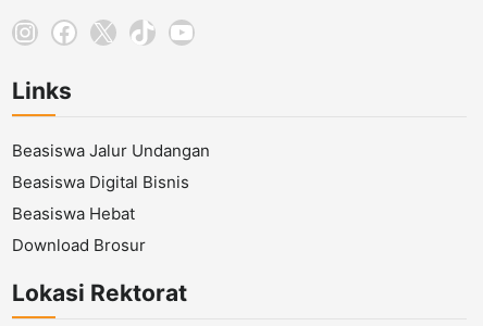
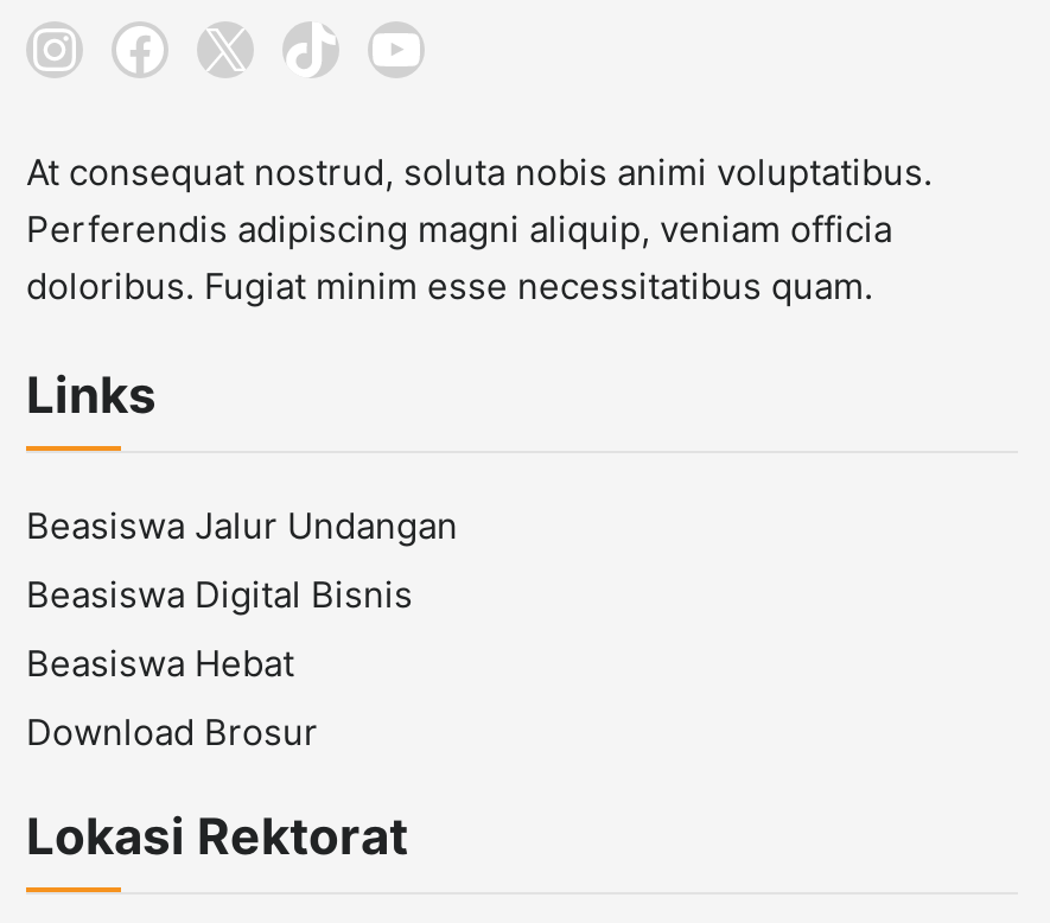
+ At consequat nostrud, soluta nobis animi voluptatibus.
+ Perferendis adipiscing magni aliquip, veniam officia
+ doloribus. Fugiat minim esse necessitatibus quam.
